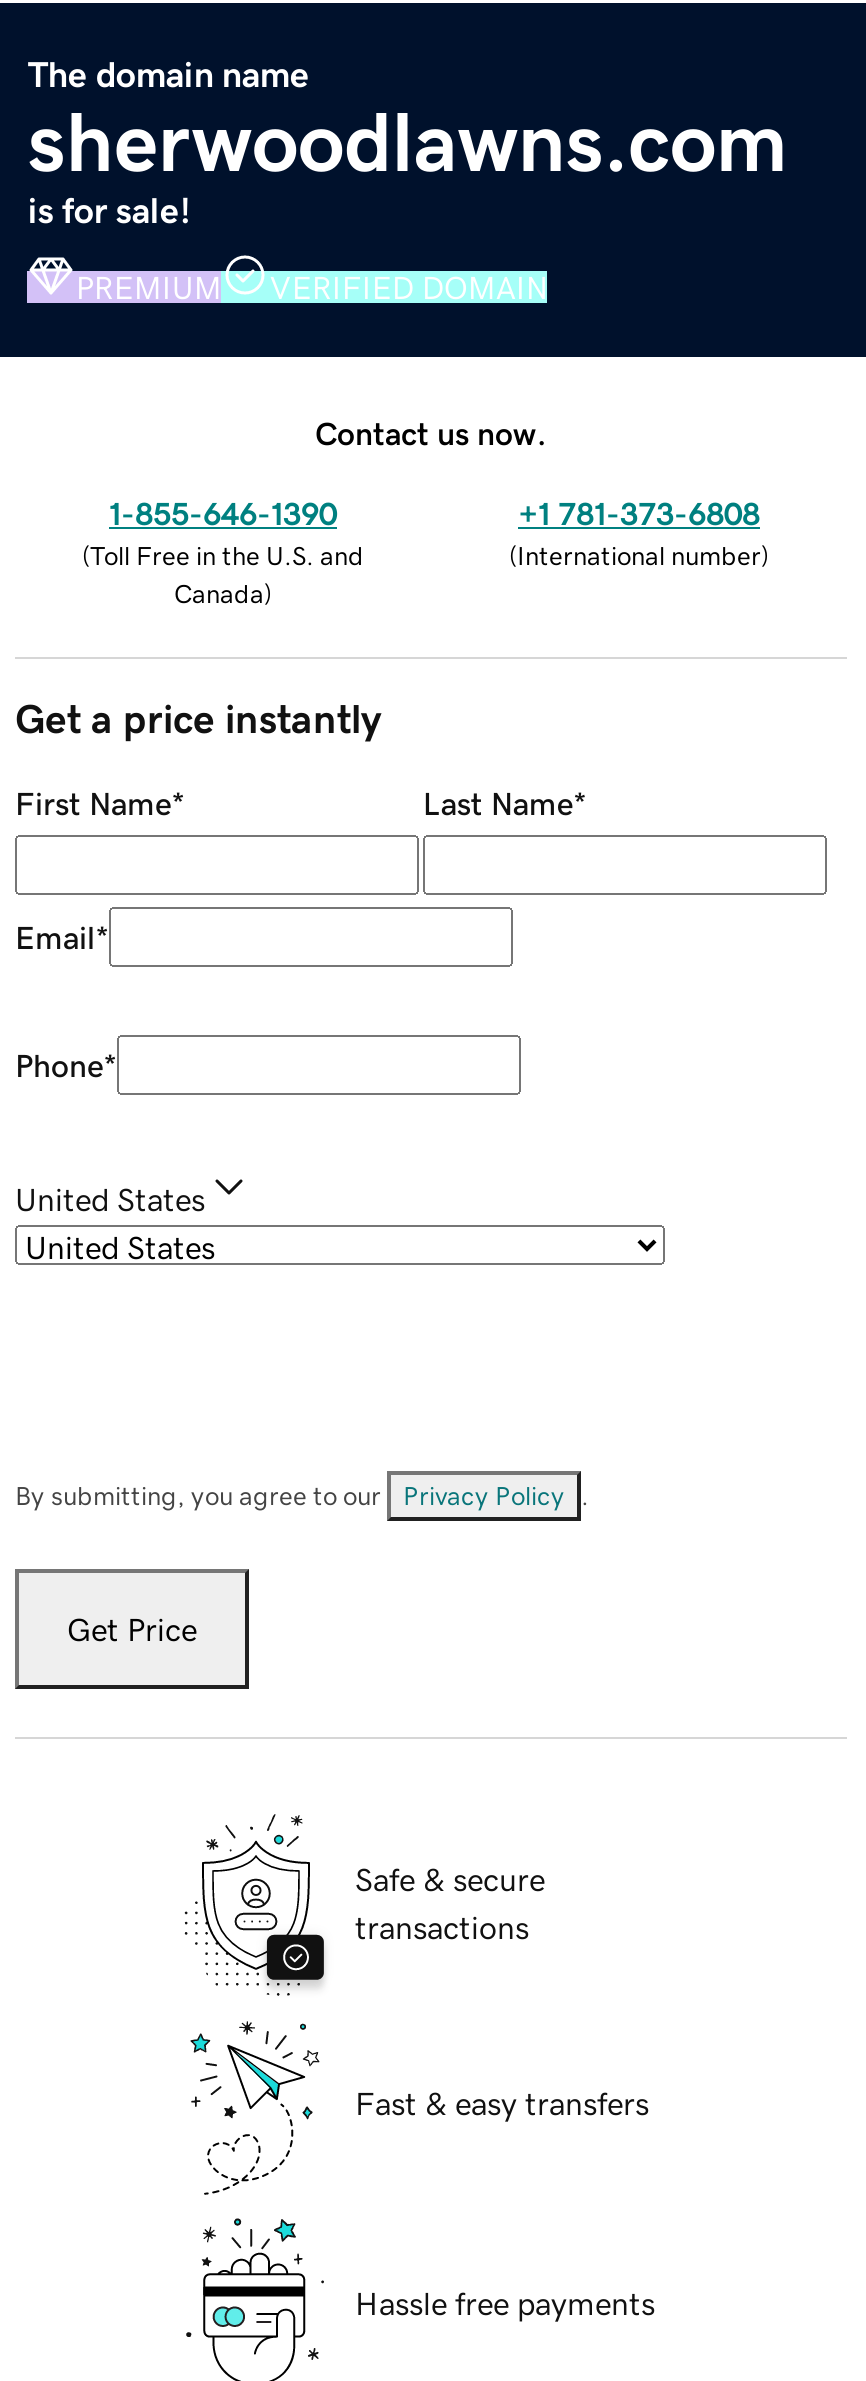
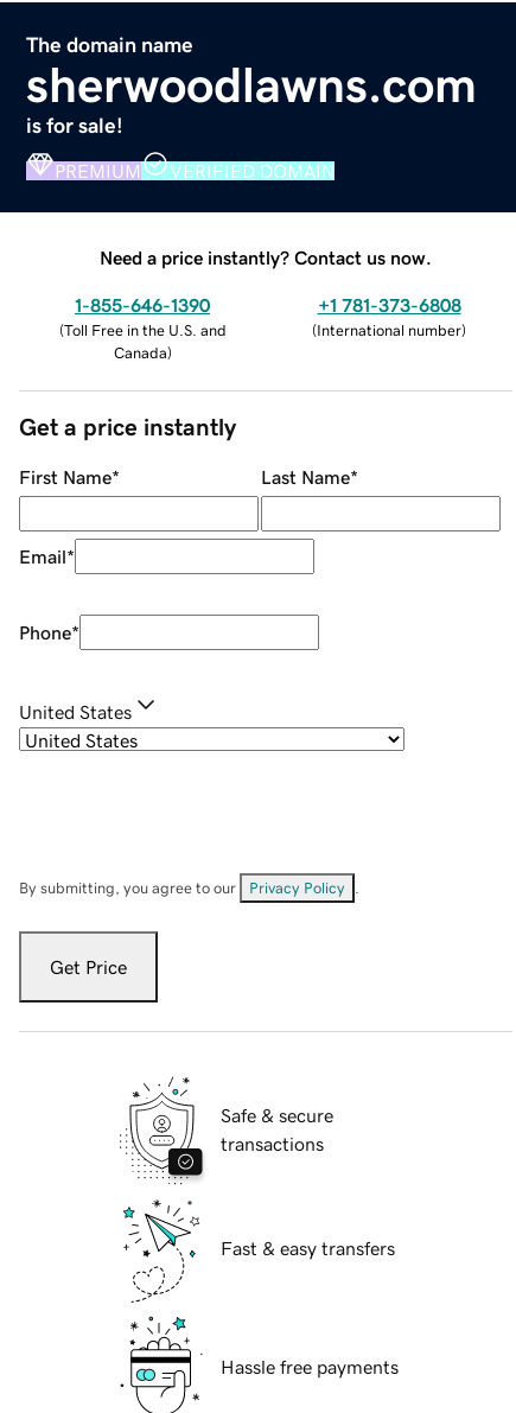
- Contact us now.
+ Need a price instantly? Contact us now.
